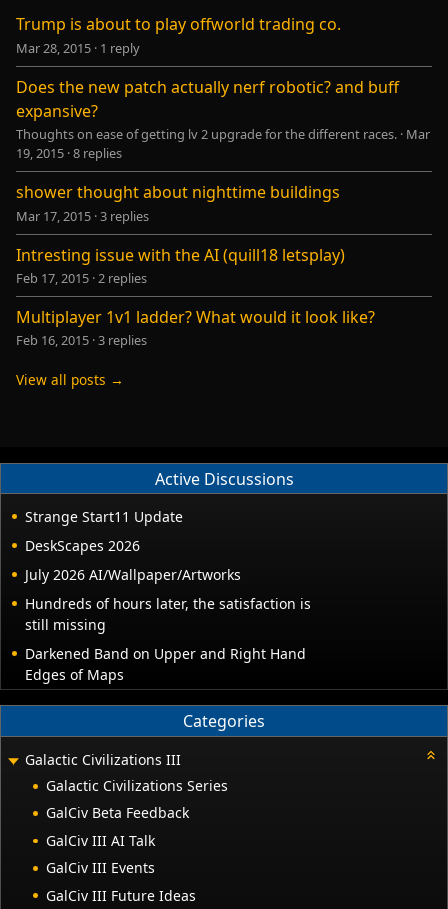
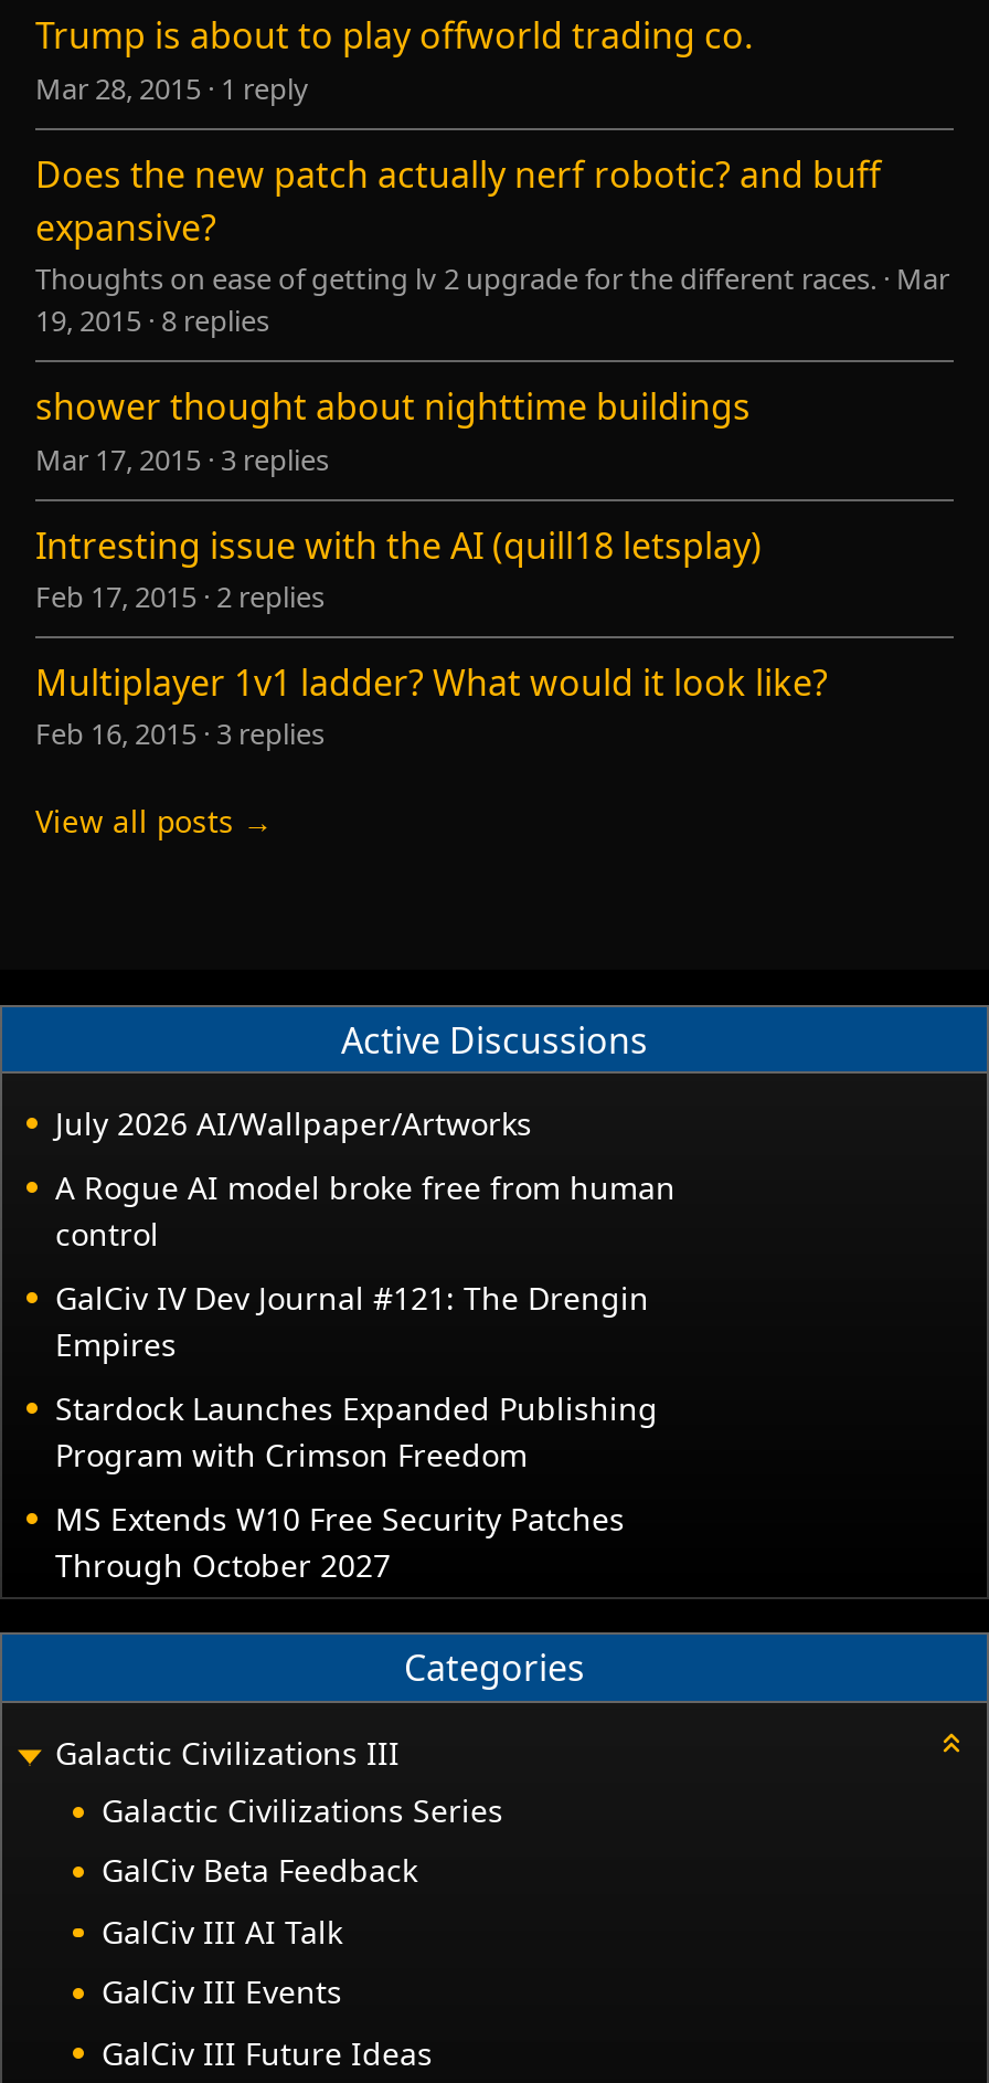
- Strange Start11 Update
- DeskScapes 2026

moved up: July 2026 AI/Wallpaper/Artworks

- Hundreds of hours later, the satisfaction is
- still missing
- Darkened Band on Upper and Right Hand
- Edges of Maps
+ A Rogue AI model broke free from human
+ control
+ GalCiv IV Dev Journal #121: The Drengin
+ Empires
+ Stardock Launches Expanded Publishing
+ Program with Crimson Freedom
+ MS Extends W10 Free Security Patches
+ Through October 2027
